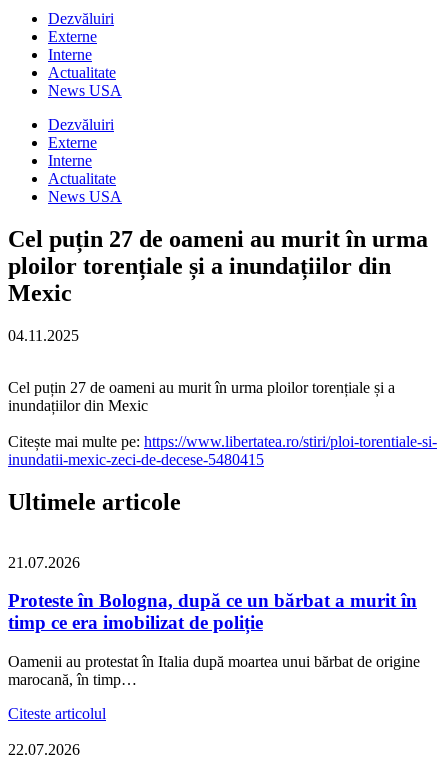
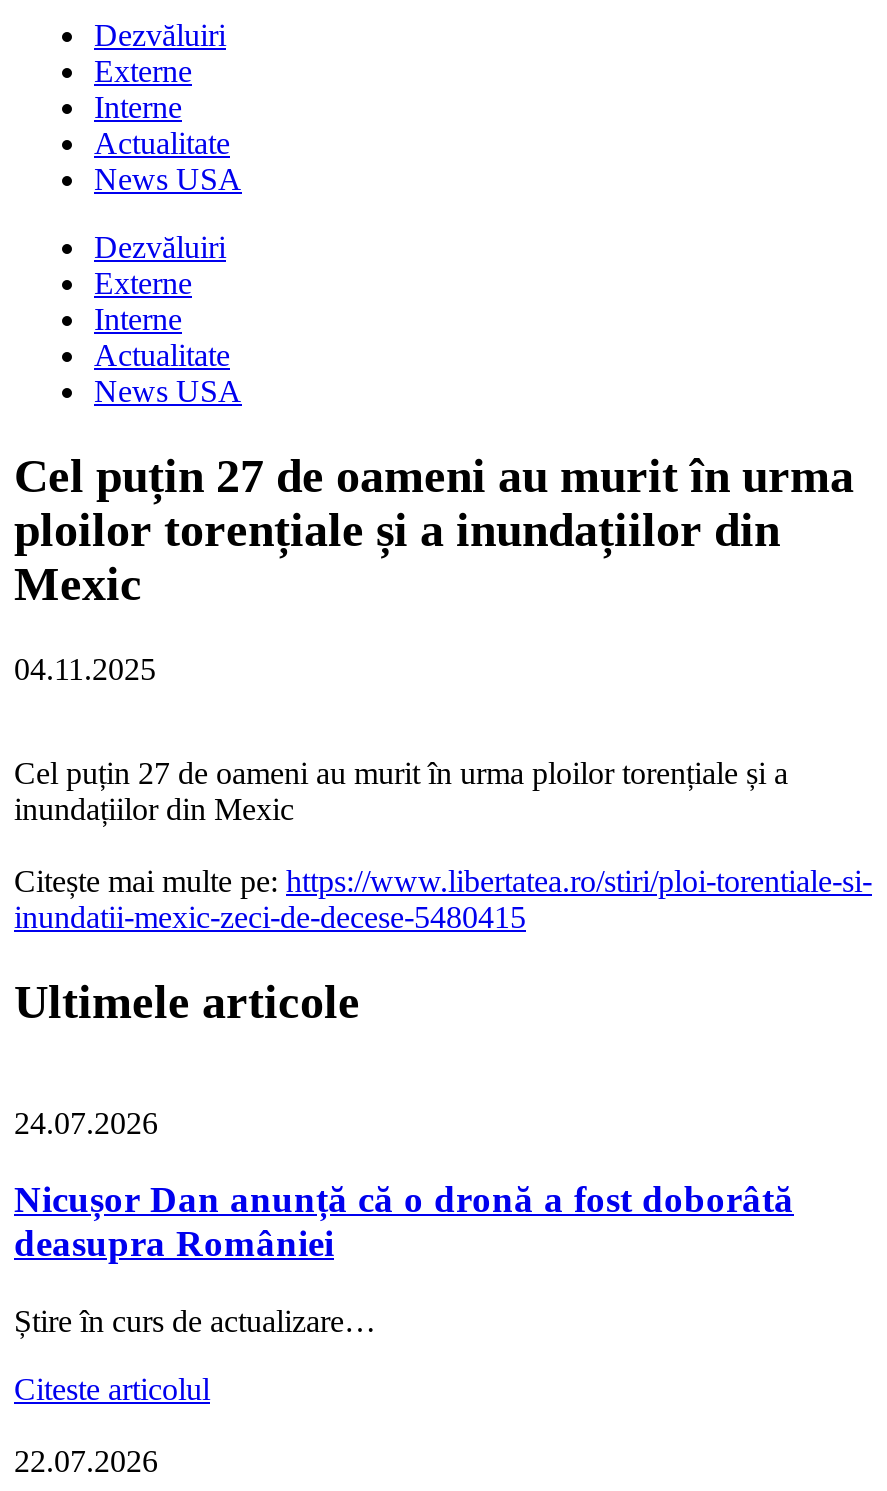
- 21.07.2026
+ 24.07.2026

- Proteste în Bologna, după ce un bărbat a murit în
- timp ce era imobilizat de poliție
+ Nicușor Dan anunță că o dronă a fost doborâtă
+ deasupra României

- Oamenii au protestat în Italia după moartea unui bărbat de origine
- marocană, în timp…
+ Știre în curs de actualizare…
